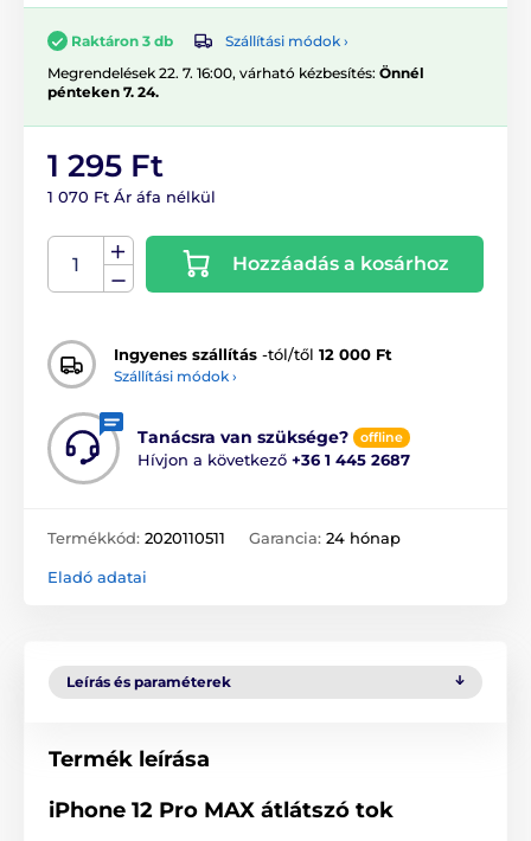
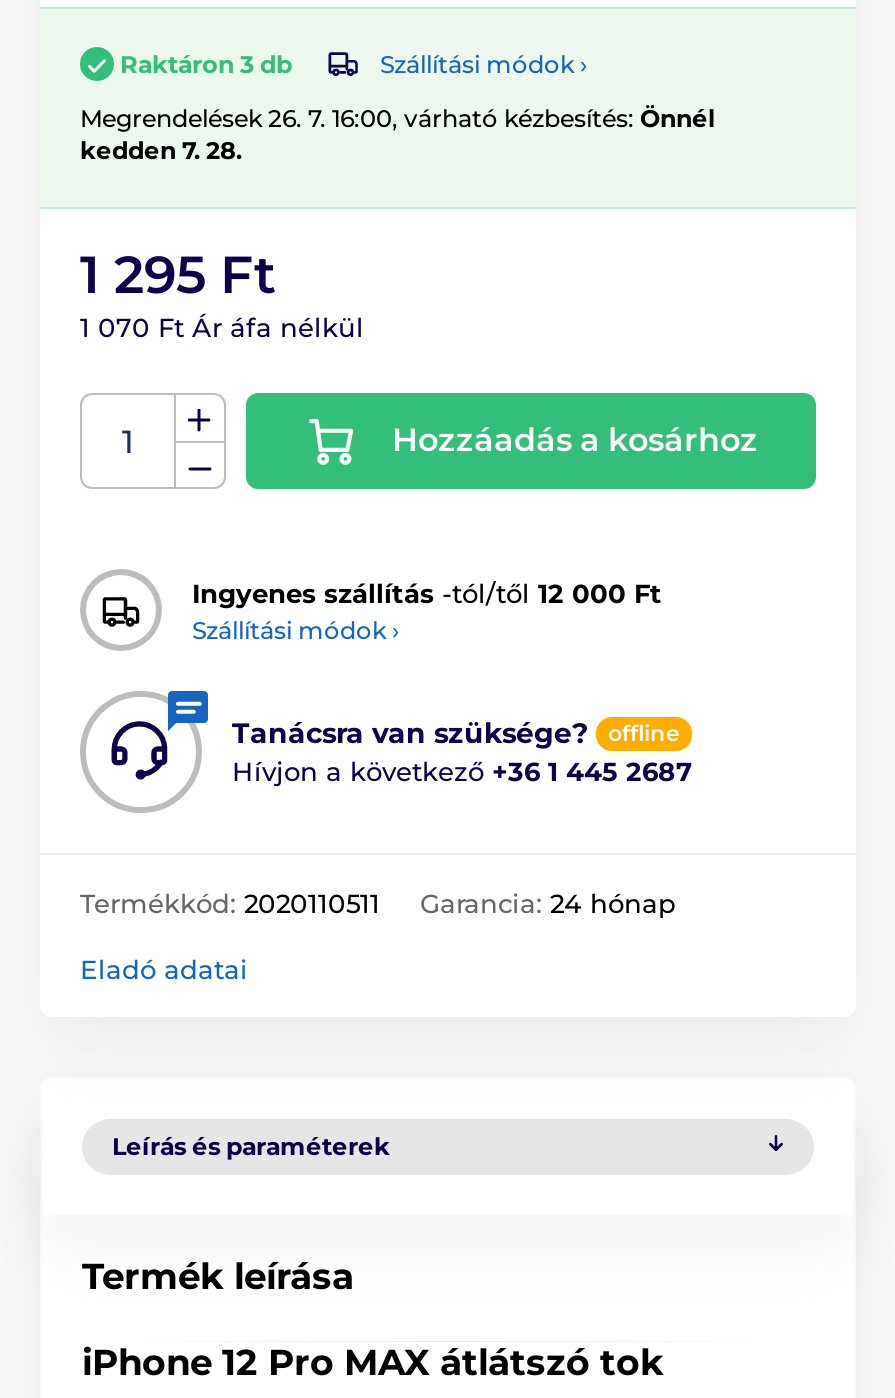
- Megrendelések 22. 7. 16:00, várható kézbesítés: Önnél
- pénteken 7. 24.
+ Megrendelések 26. 7. 16:00, várható kézbesítés: Önnél
+ kedden 7. 28.
